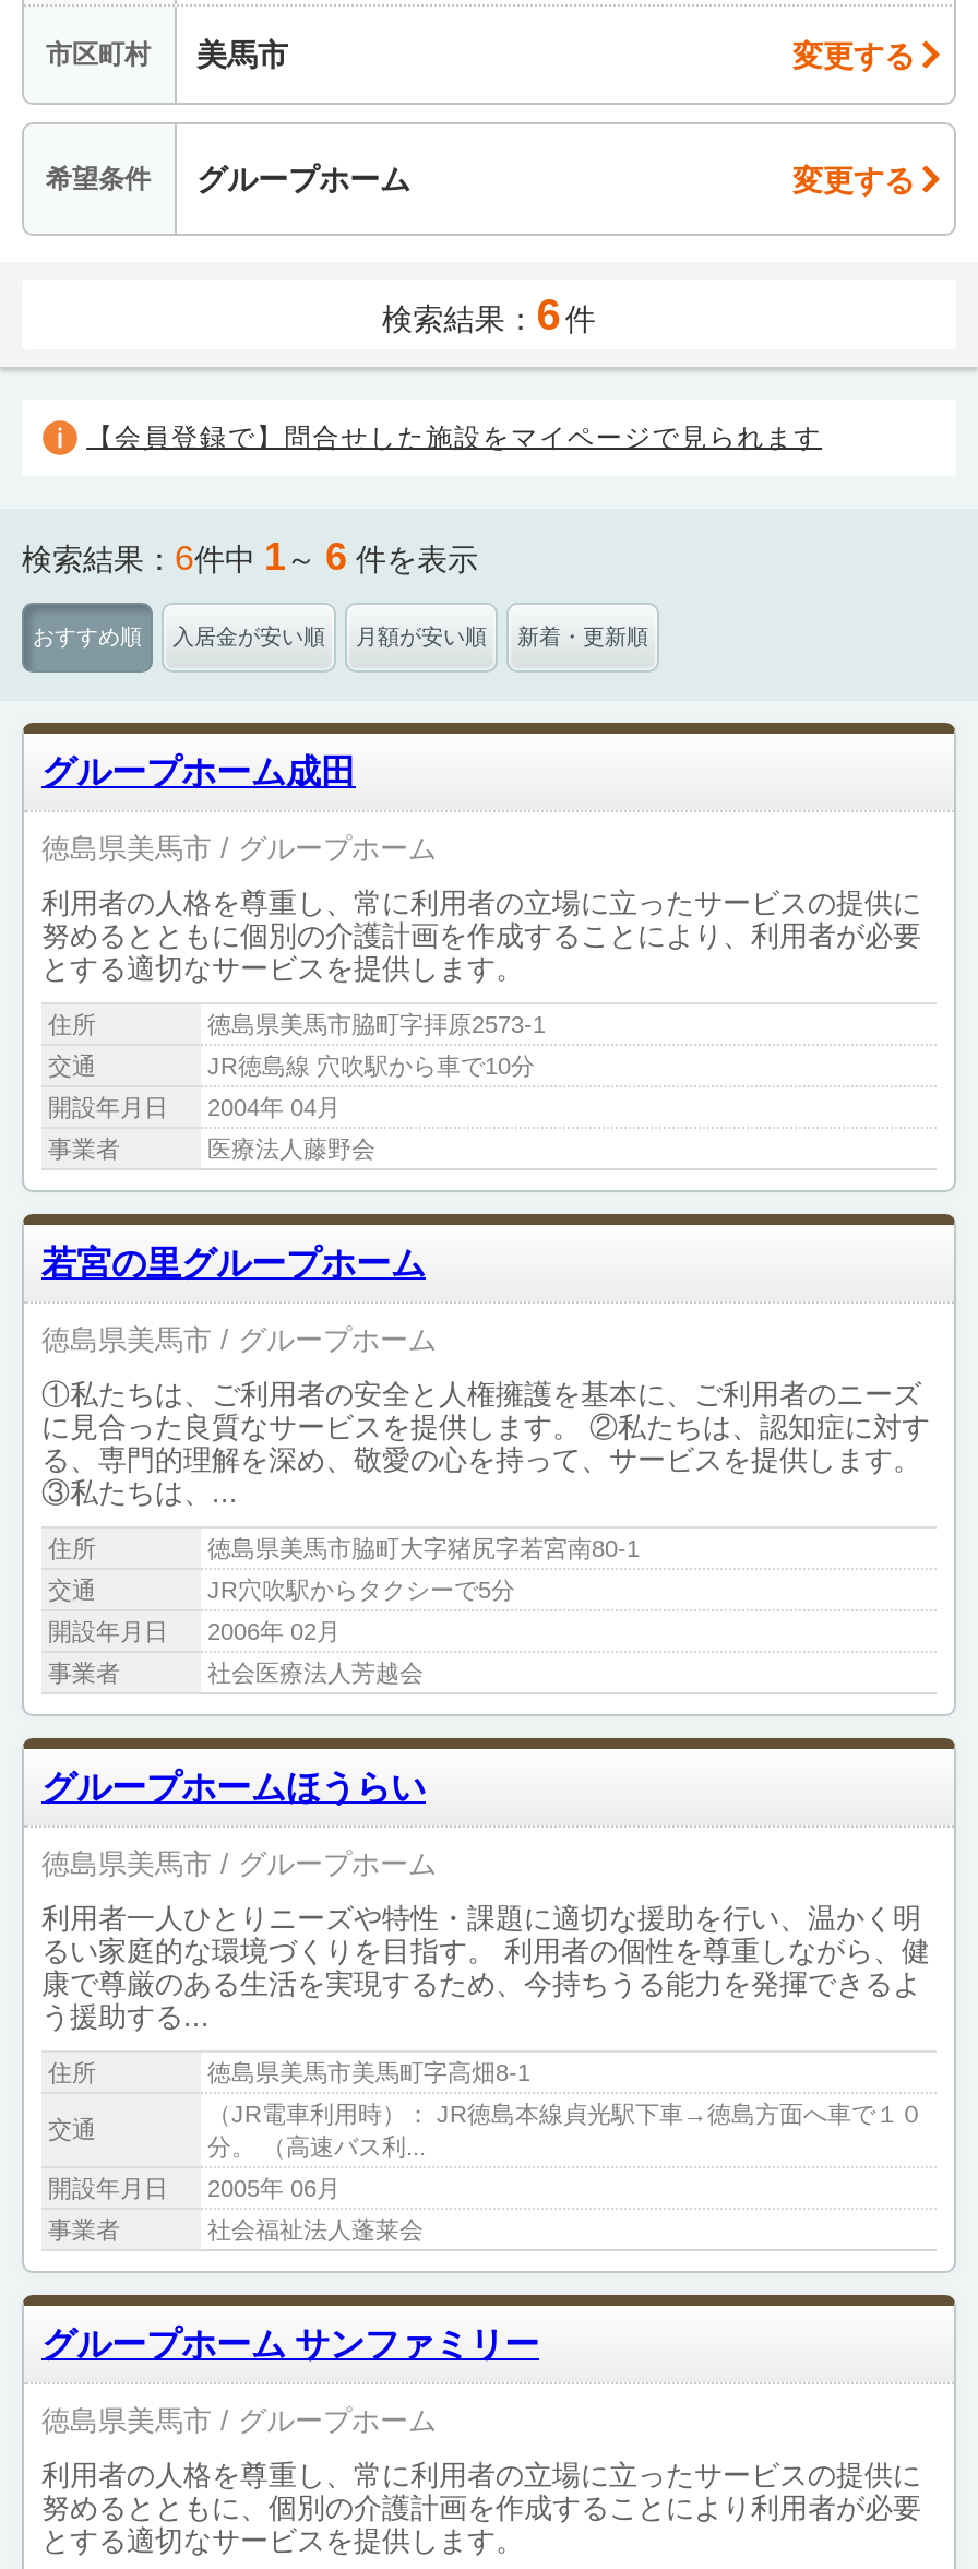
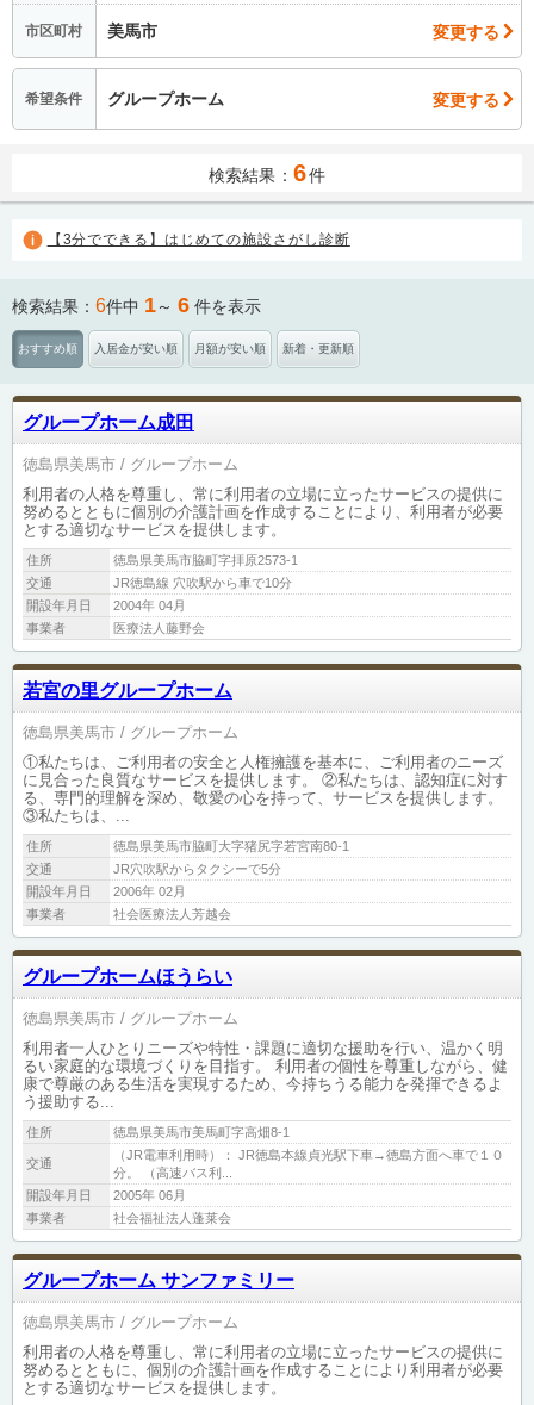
- 【会員登録で】問合せした施設をマイページで見られます
+ 【3分でできる】はじめての施設さがし診断
